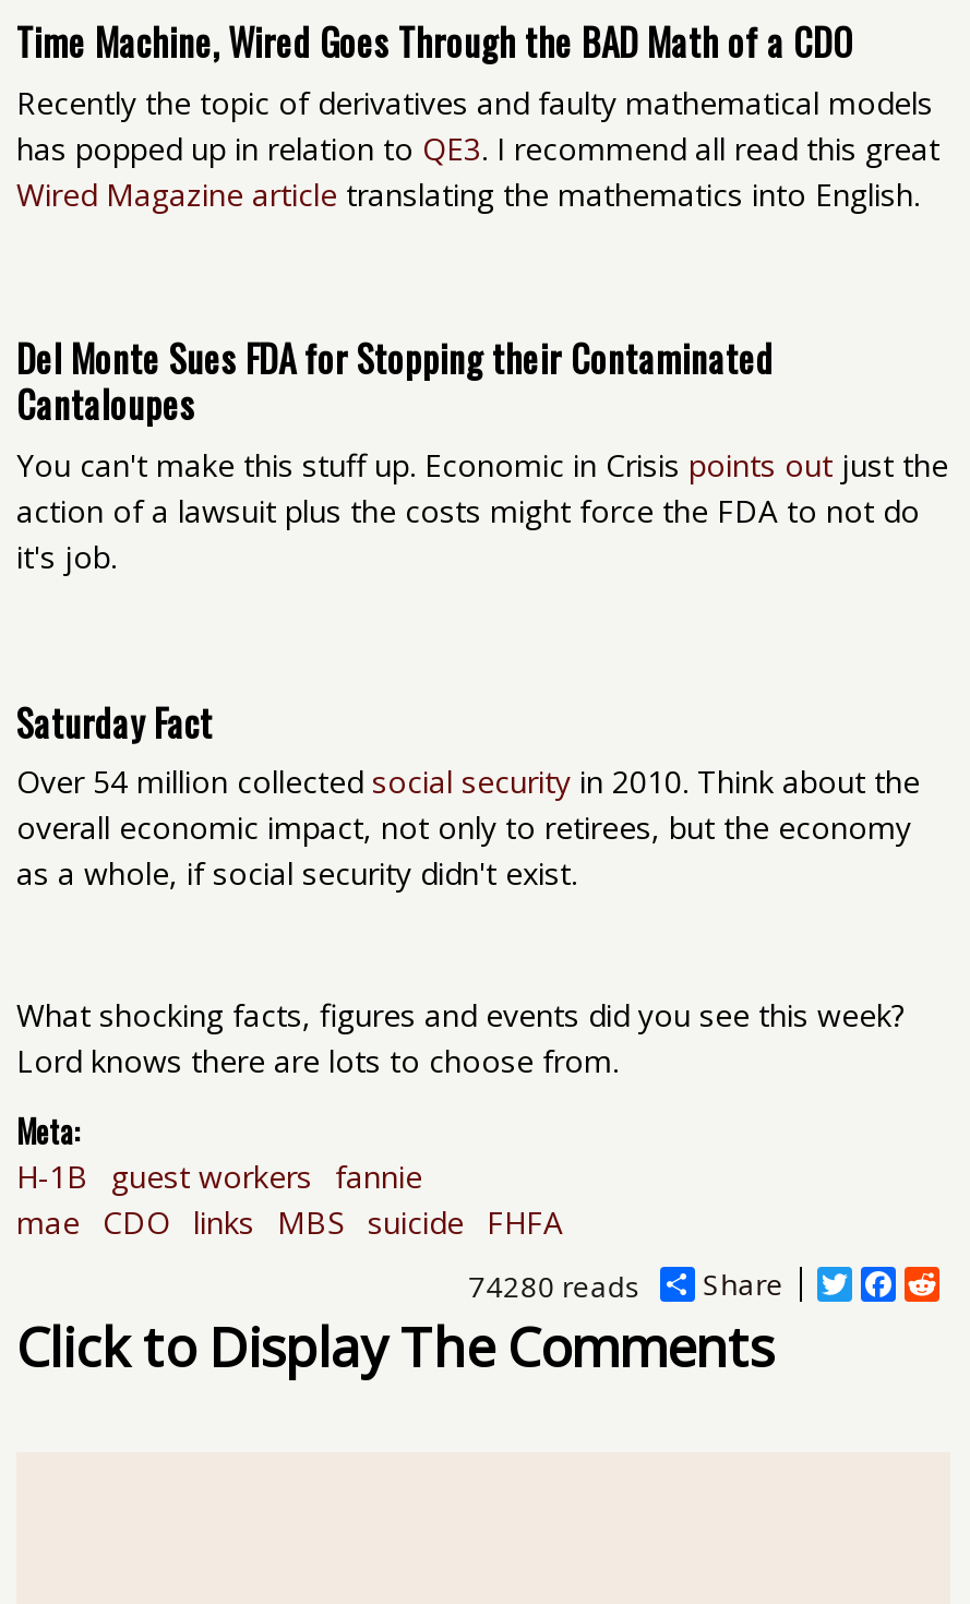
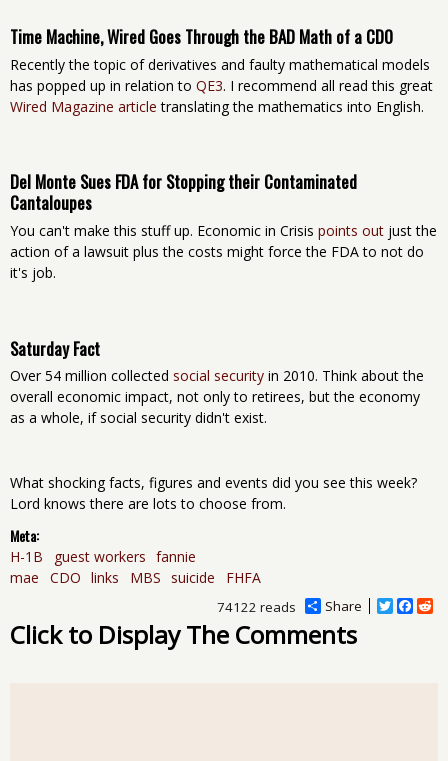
- 74280 reads
+ 74122 reads
